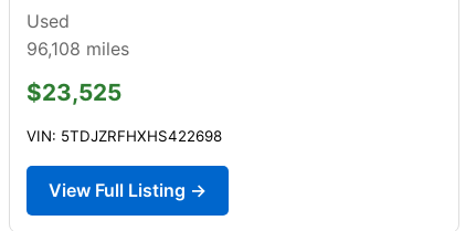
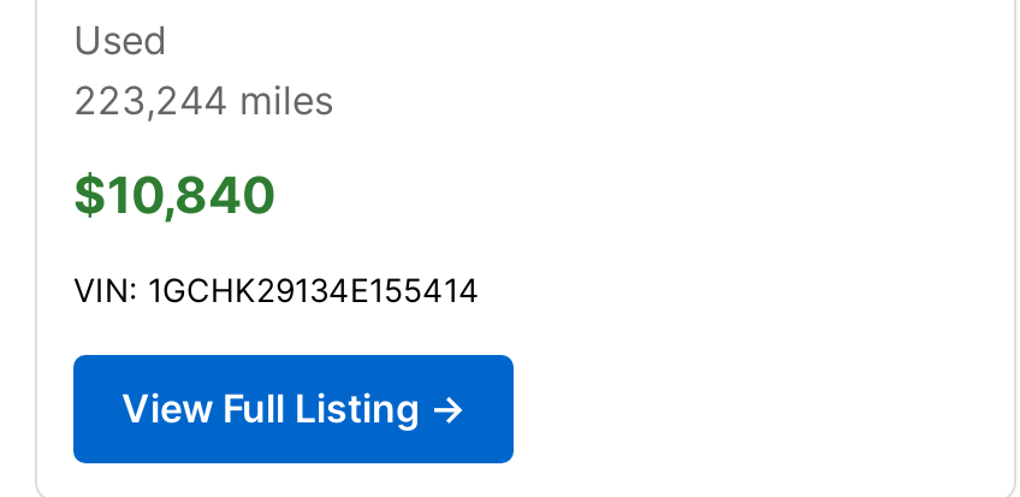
- 96,108 miles
+ 223,244 miles

- $23,525
+ $10,840

- VIN: 5TDJZRFHXHS422698
+ VIN: 1GCHK29134E155414
